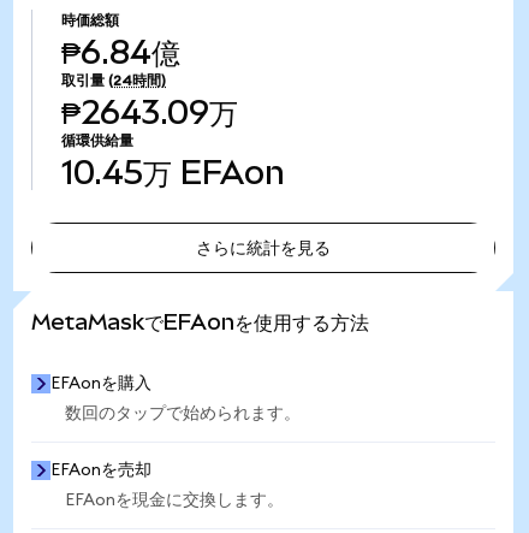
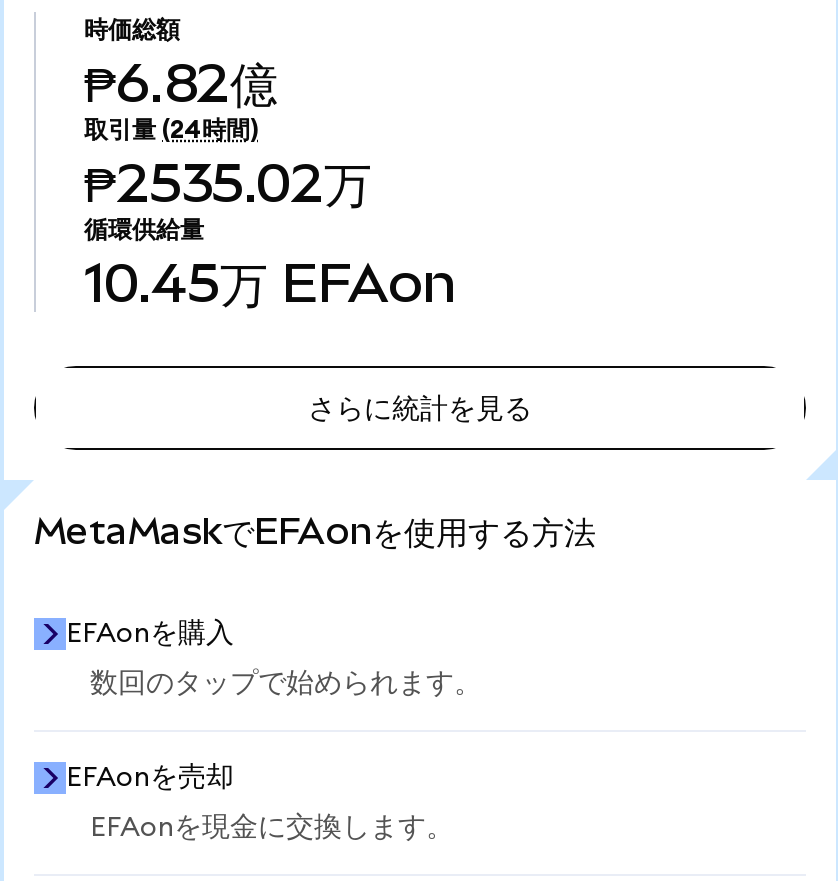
- ₱6.84億
+ ₱6.82億

- ₱2643.09万
+ ₱2535.02万
